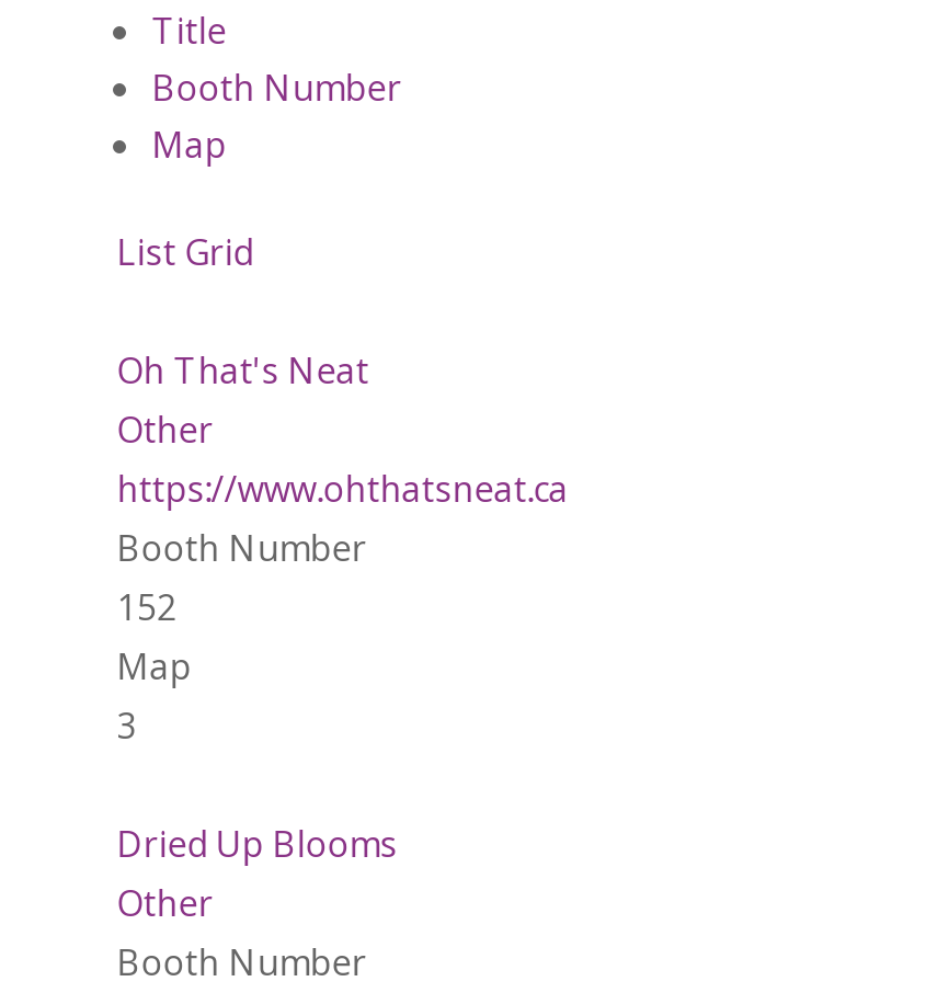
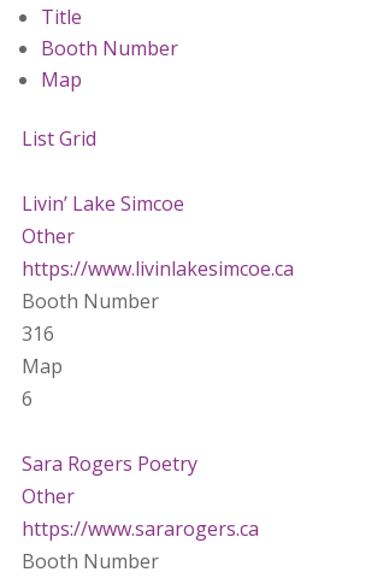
- Oh That's Neat
+ Livin’ Lake Simcoe

- https://www.ohthatsneat.ca
+ https://www.livinlakesimcoe.ca

- 152
+ 316

- 3
+ 6

- Dried Up Blooms
+ Sara Rogers Poetry

+ https://www.sararogers.ca
